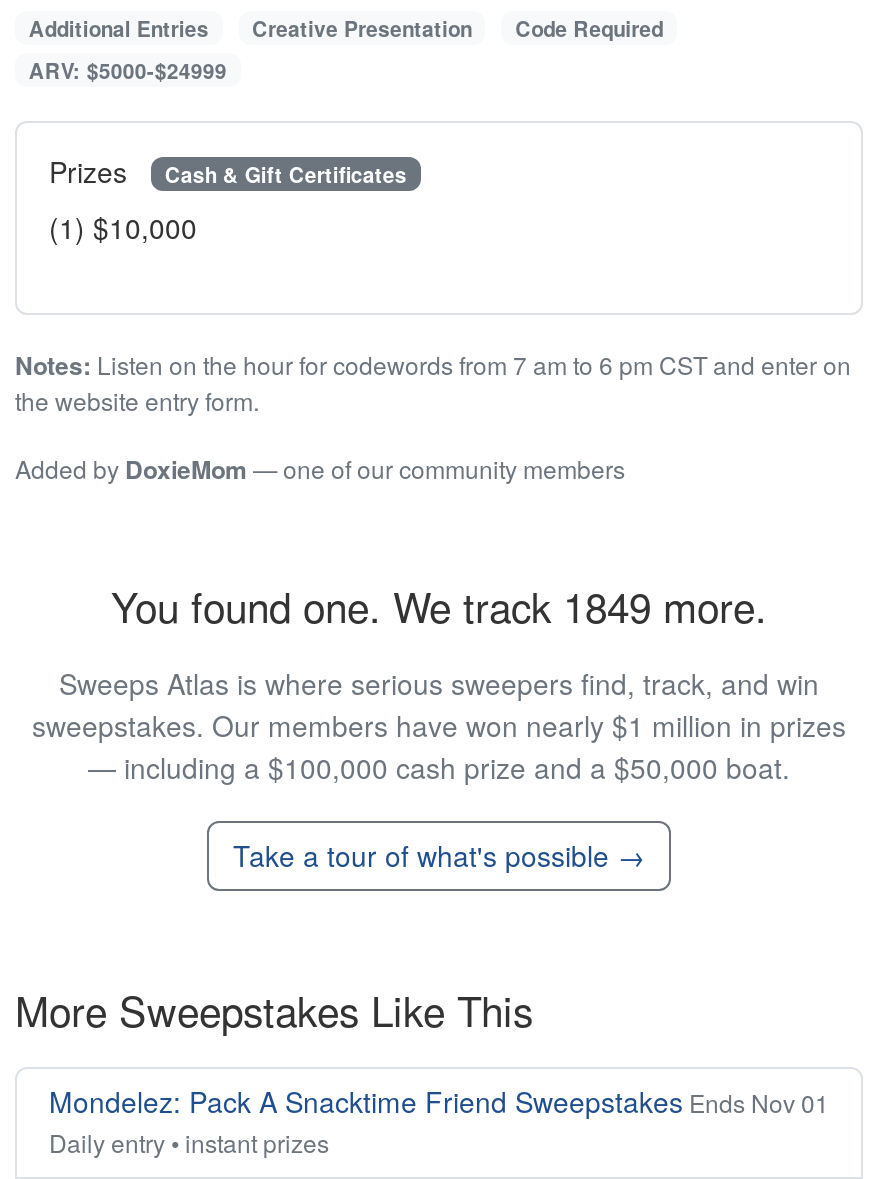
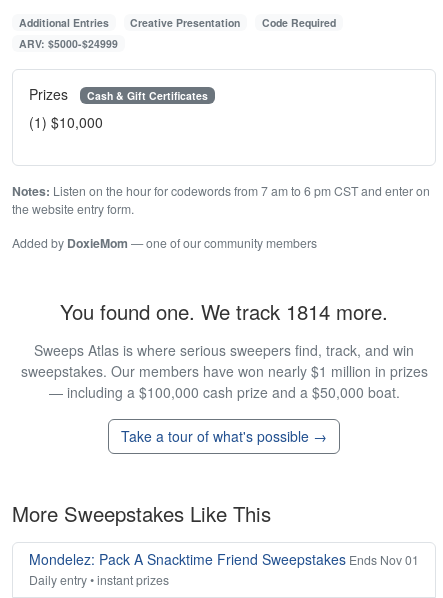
- You found one. We track 1849 more.
+ You found one. We track 1814 more.
